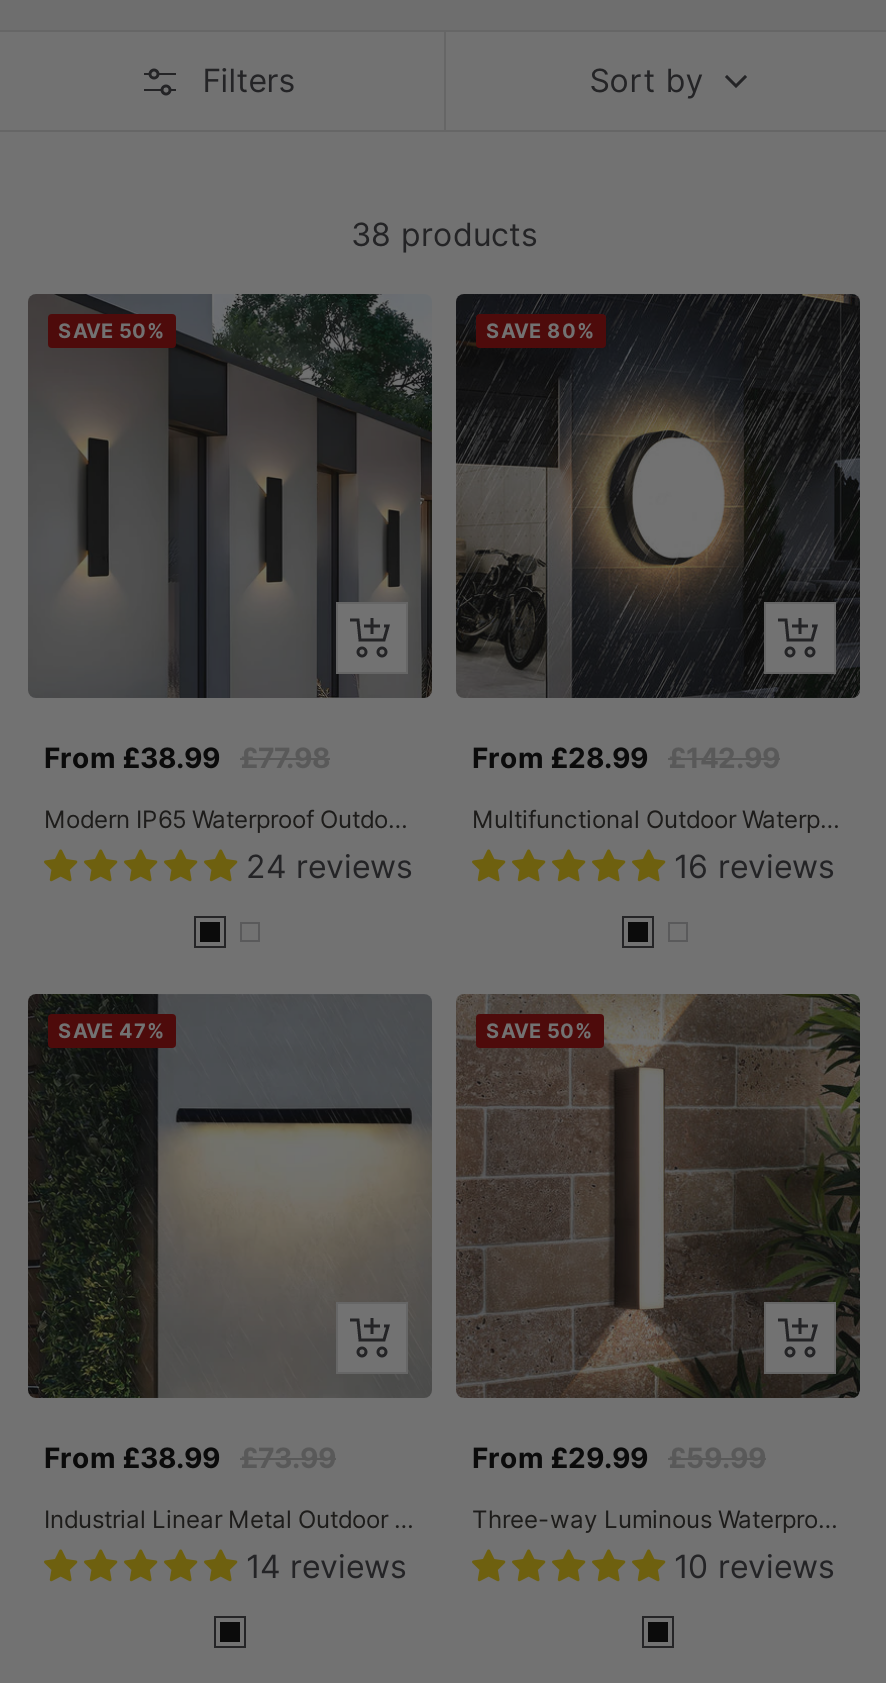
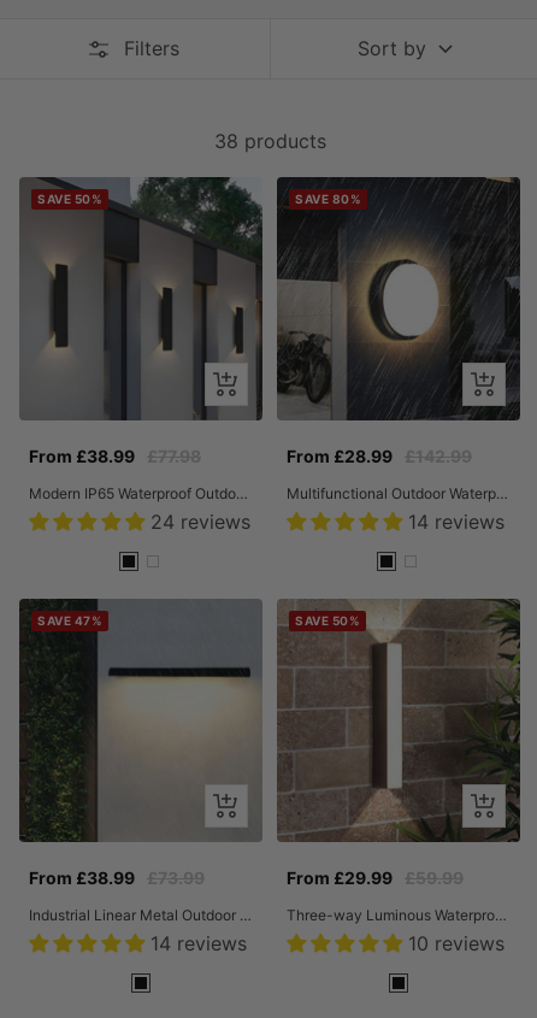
- 16 reviews
+ 14 reviews
